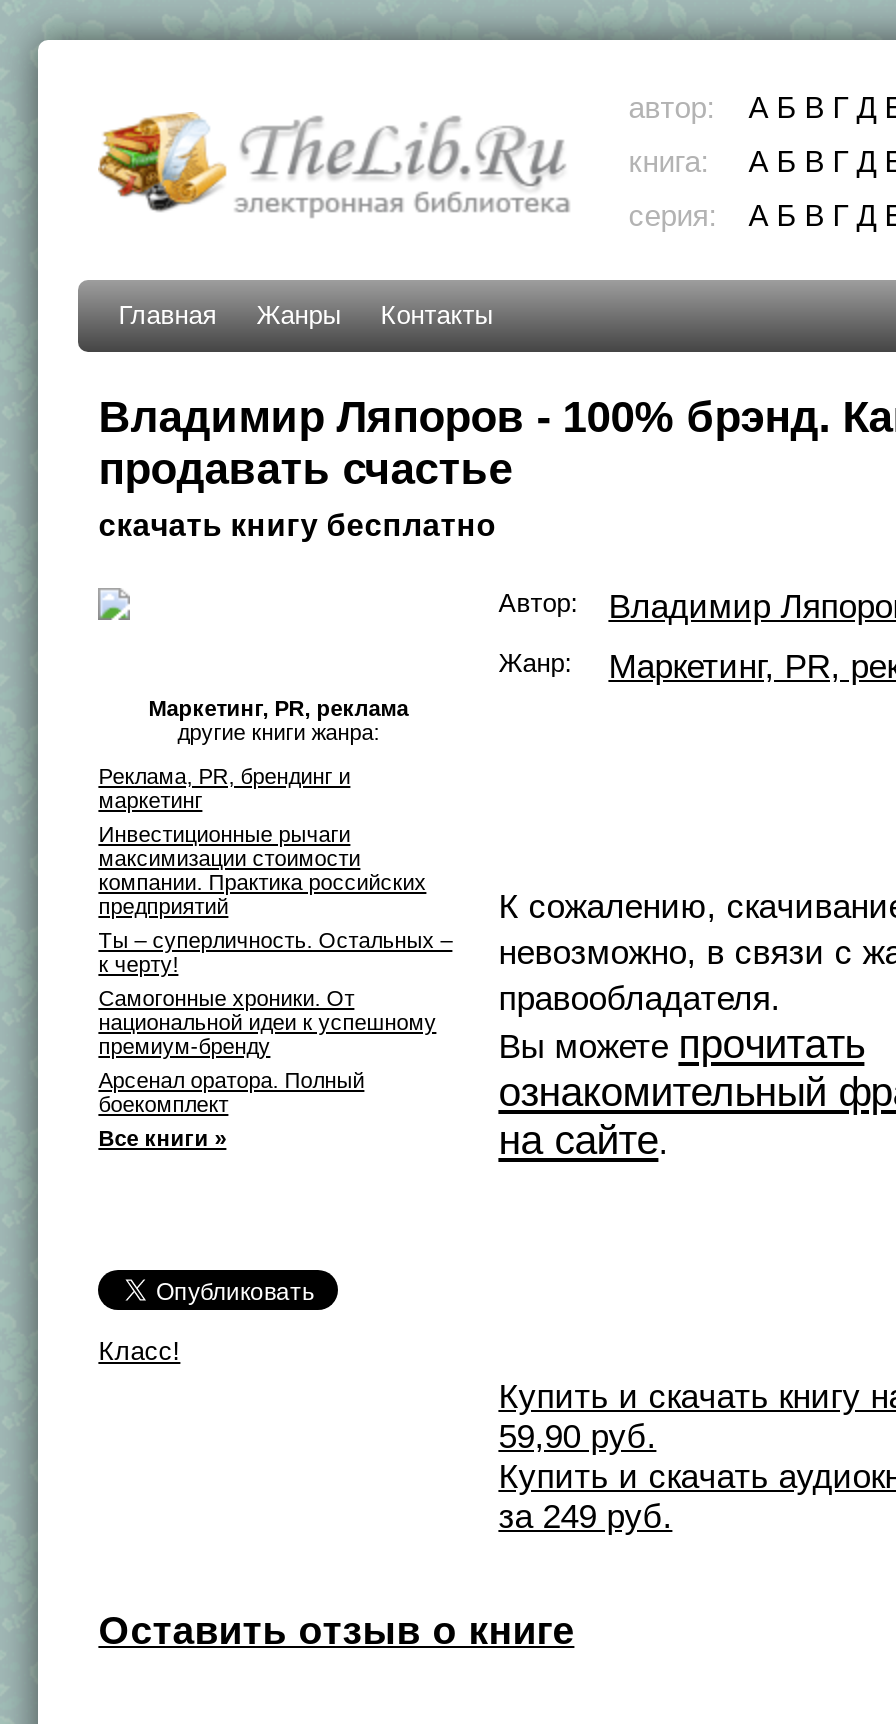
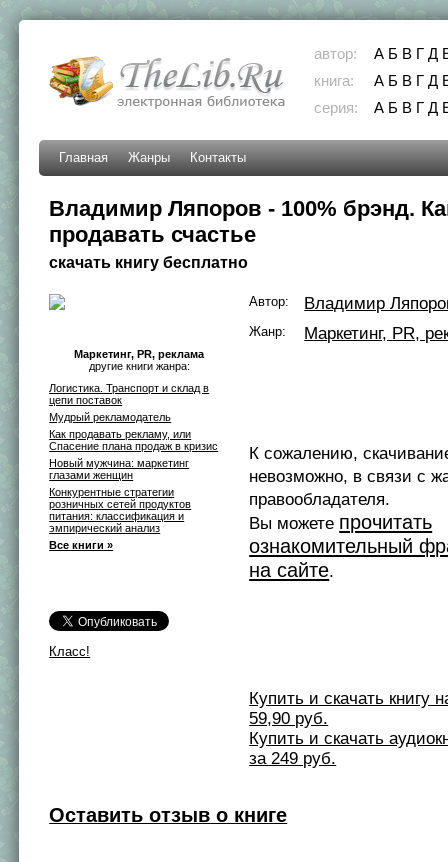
- Реклама, PR, брендинг и
- маркетинг
- Инвестиционные рычаги
- максимизации стоимости
- компании. Практика российских
- предприятий
- Ты – суперличность. Остальных –
- к черту!
- Самогонные хроники. От
- национальной идеи к успешному
- премиум-бренду
- Арсенал оратора. Полный
- боекомплект
+ Логистика. Транспорт и склад в
+ цепи поставок
+ Мудрый рекламодатель
+ Как продавать рекламу, или
+ Спасение плана продаж в кризис
+ Новый мужчина: маркетинг
+ глазами женщин
+ Конкурентные стратегии
+ розничных сетей продуктов
+ питания: классификация и
+ эмпирический анализ

moved up: Все книги » | Класс!
